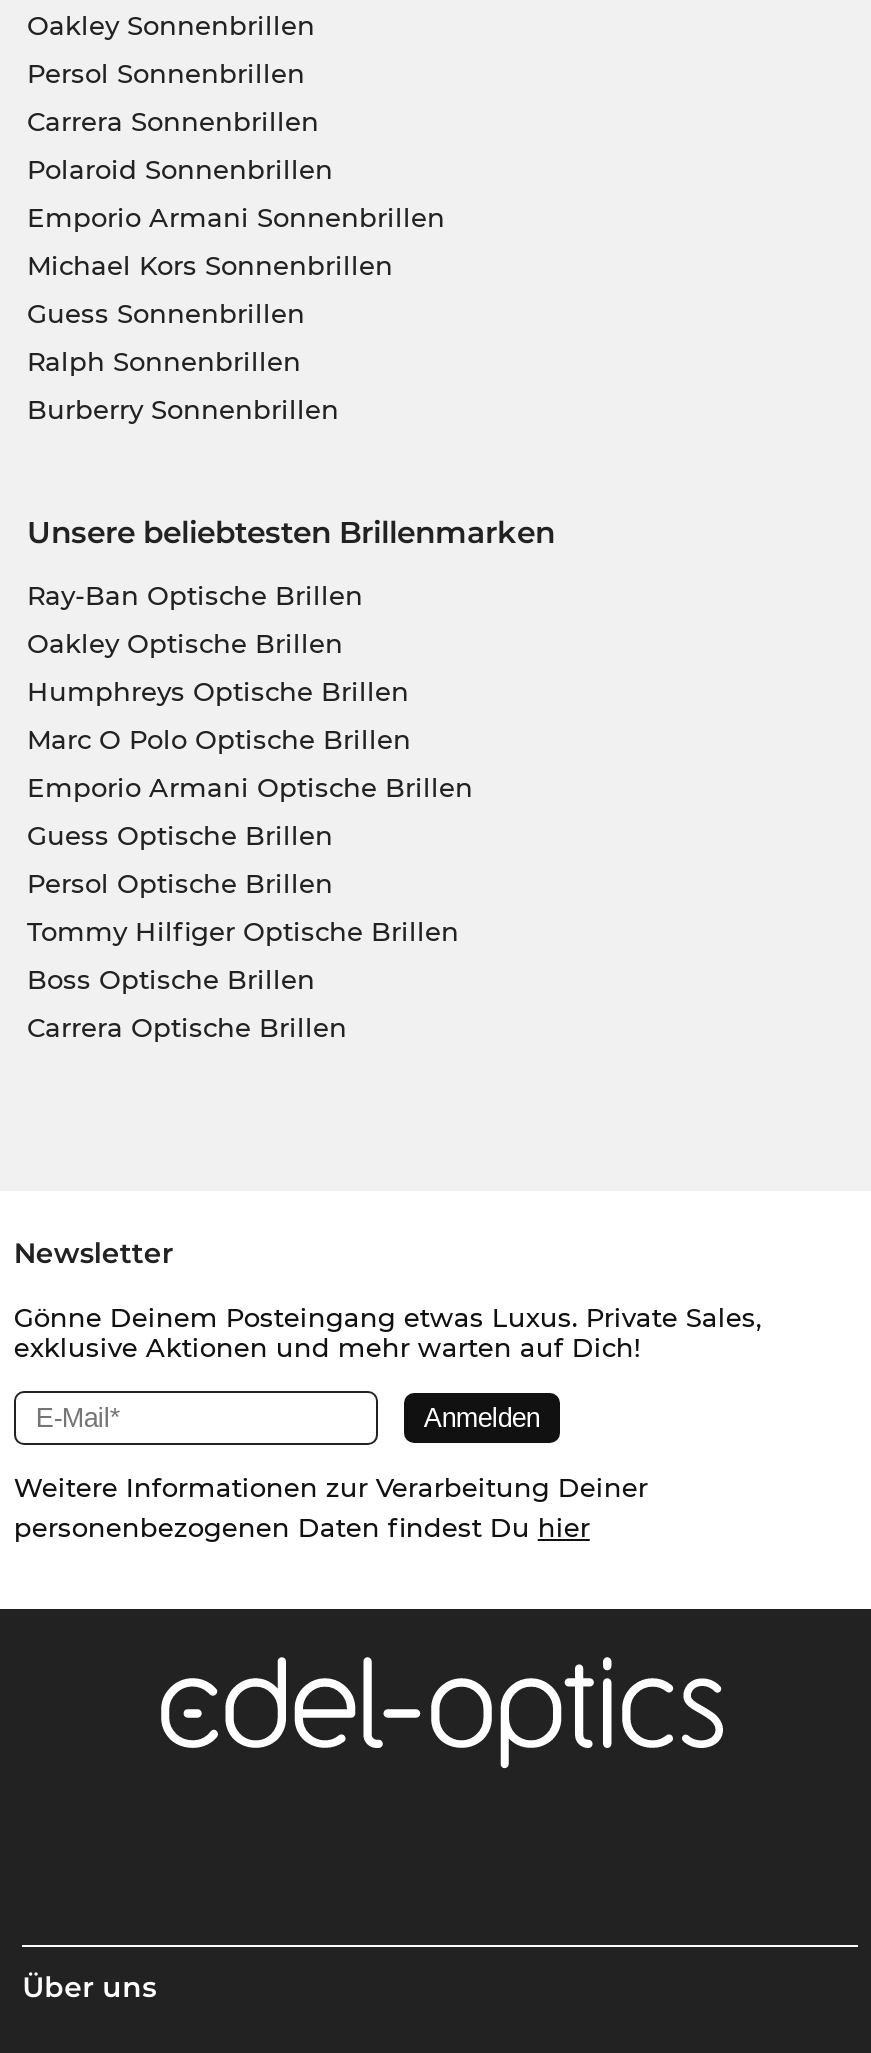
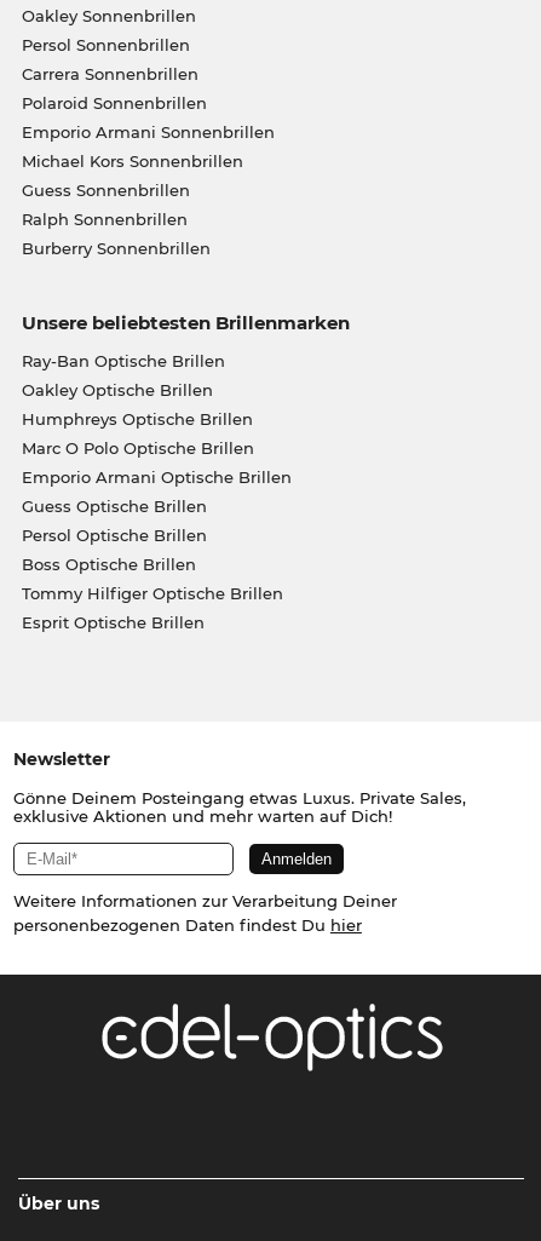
moved down: Tommy Hilfiger Optische Brillen

moved up: Boss Optische Brillen

- Carrera Optische Brillen
+ Esprit Optische Brillen
